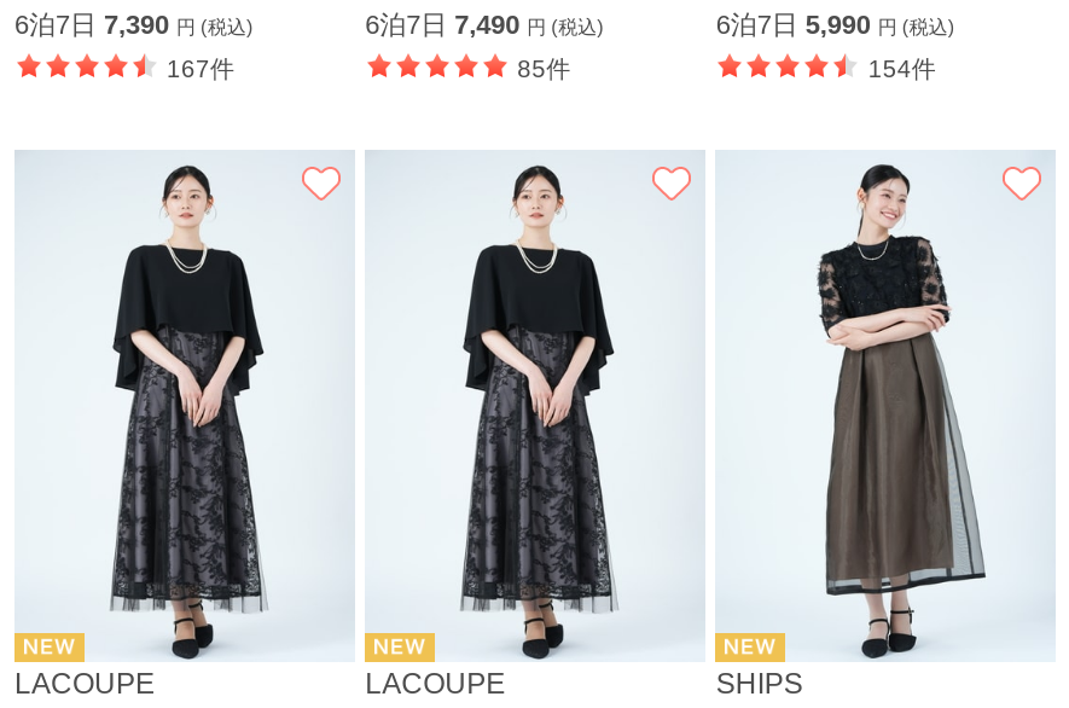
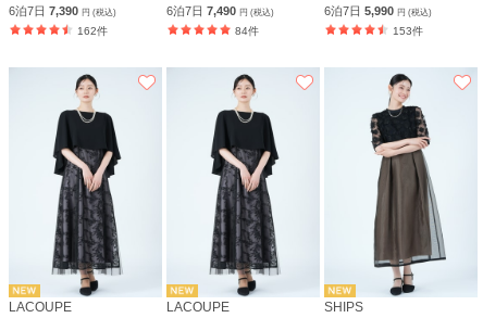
- 167件
+ 162件

- 85件
+ 84件

- 154件
+ 153件
